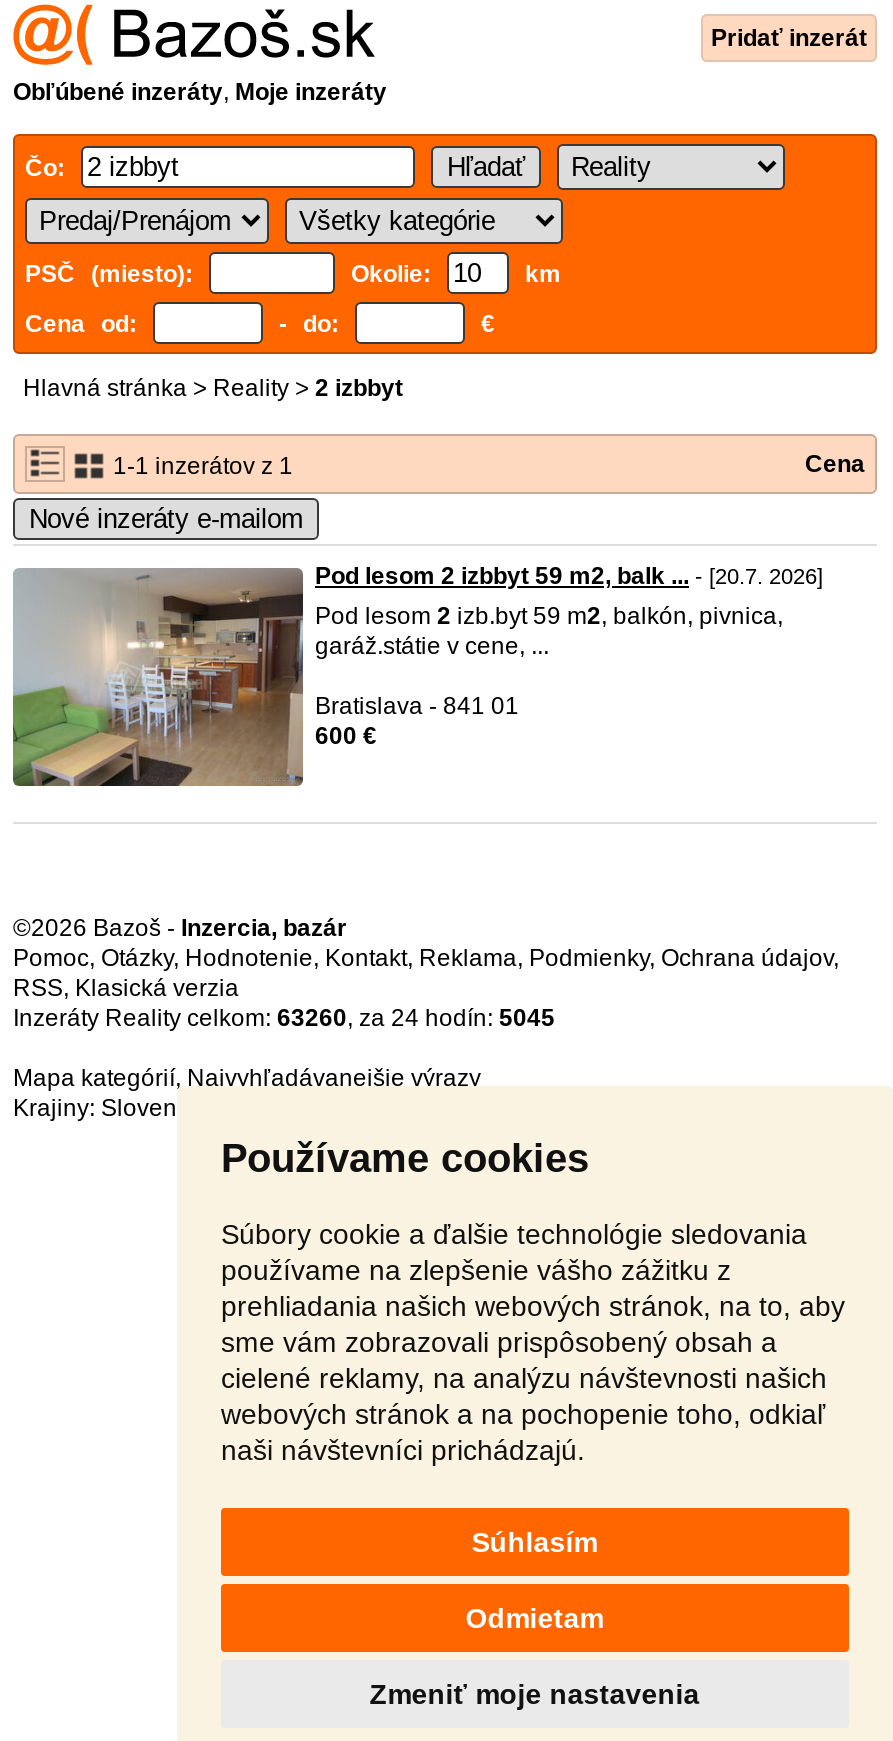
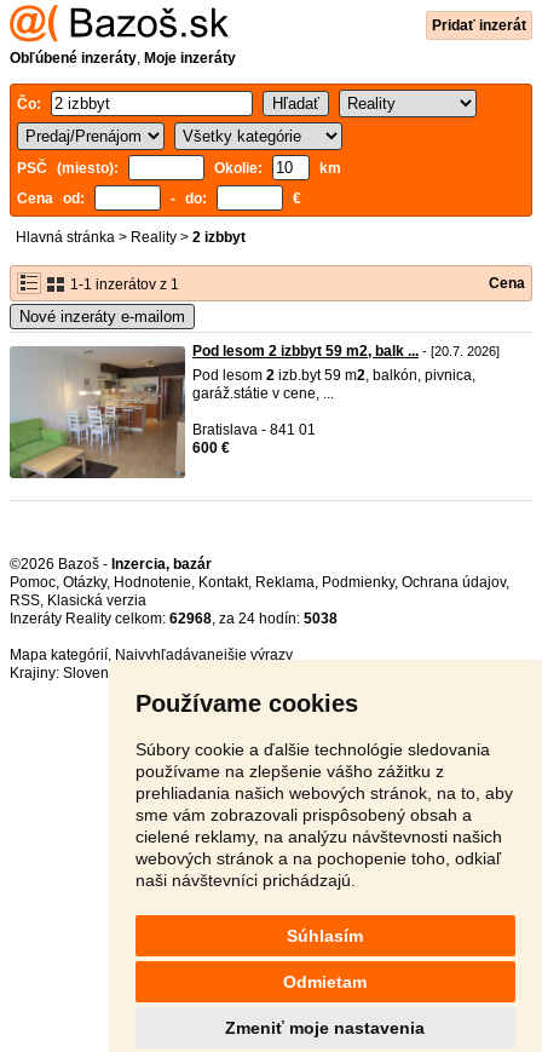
- Inzeráty Reality celkom: 63260, za 24 hodín: 5045
+ Inzeráty Reality celkom: 62968, za 24 hodín: 5038
